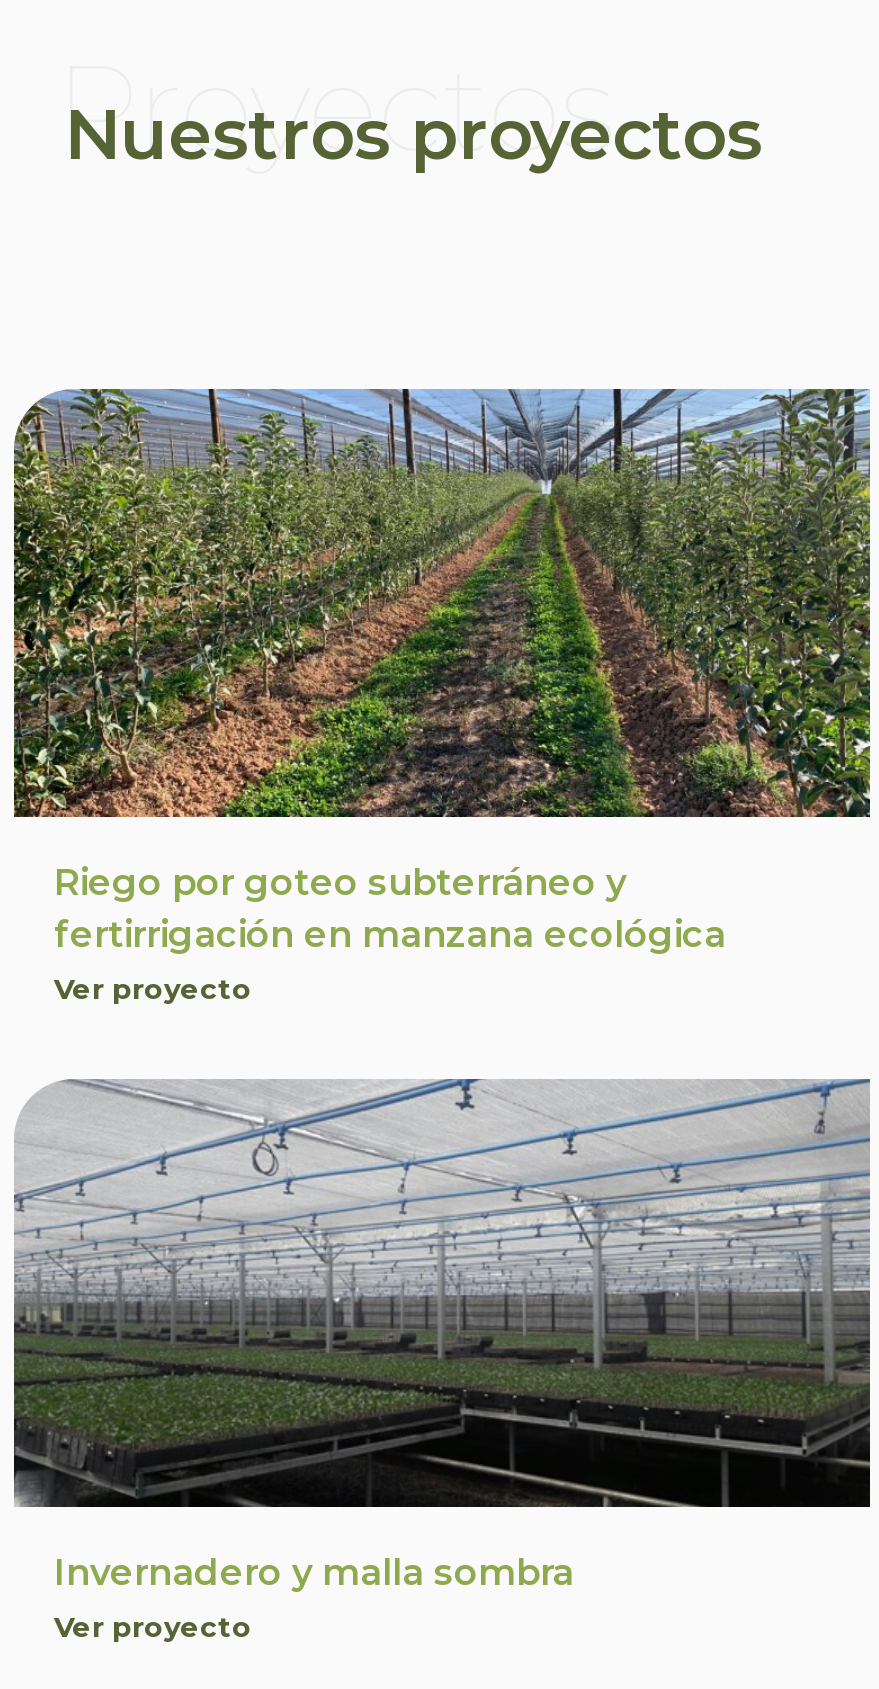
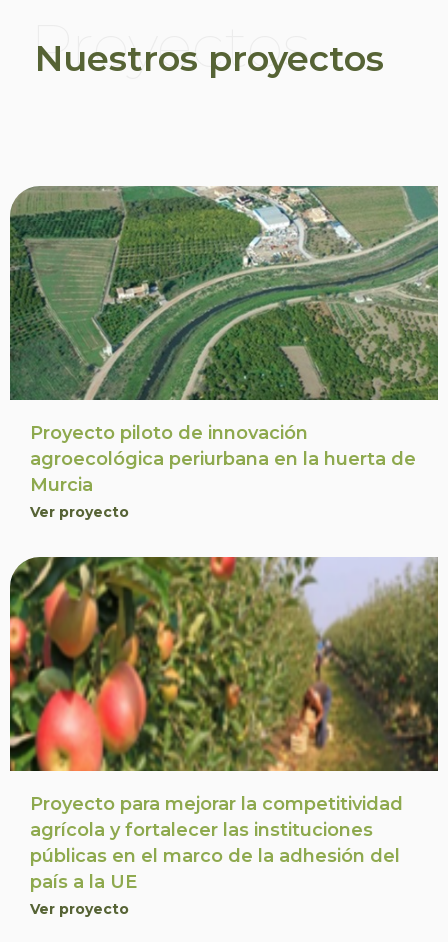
- [image]
- Riego por goteo subterráneo y
- fertirrigación en manzana ecológica
+ [image]
+ Proyecto piloto de innovación
+ agroecológica periurbana en la huerta de
+ Murcia

- [image]
- Invernadero y malla sombra
+ [image]
+ Proyecto para mejorar la competitividad
+ agrícola y fortalecer las instituciones
+ públicas en el marco de la adhesión del
+ país a la UE
